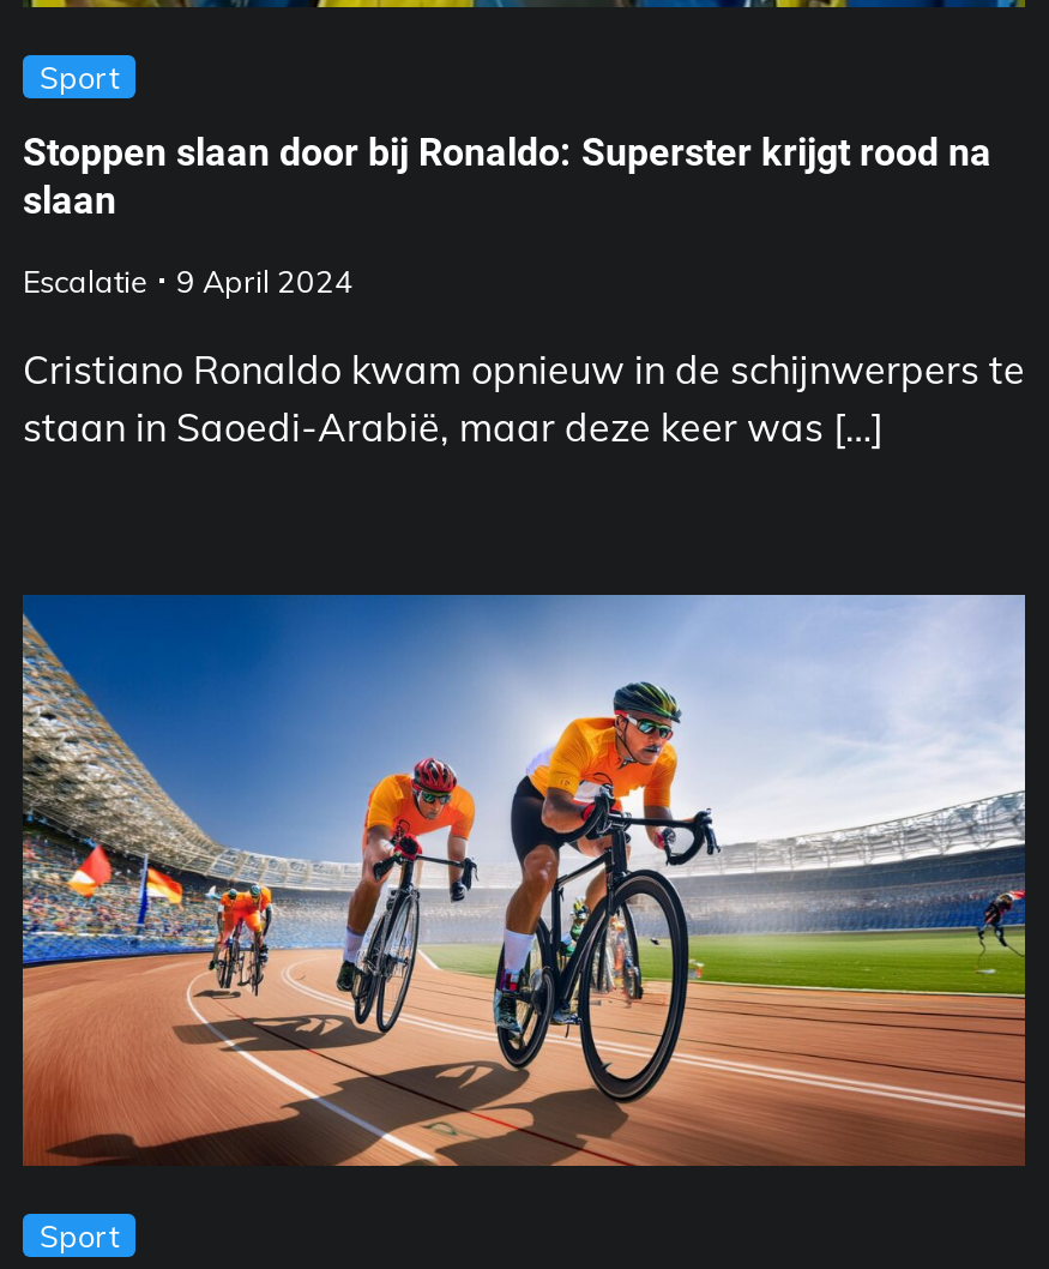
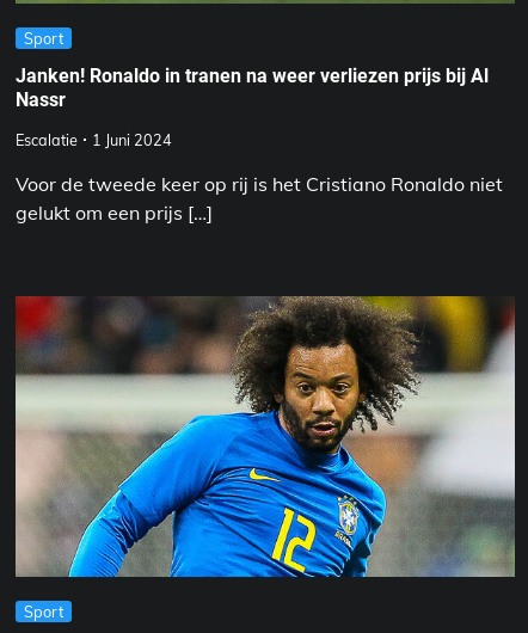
- Stoppen slaan door bij Ronaldo: Superster krijgt rood na
- slaan
+ Janken! Ronaldo in tranen na weer verliezen prijs bij Al
+ Nassr

- Escalatie 9 April 2024
+ Escalatie 1 Juni 2024

- Cristiano Ronaldo kwam opnieuw in de schijnwerpers te
- staan in Saoedi-Arabië, maar deze keer was […]
+ Voor de tweede keer op rij is het Cristiano Ronaldo niet
+ gelukt om een prijs […]

- [image]
+ [image]
